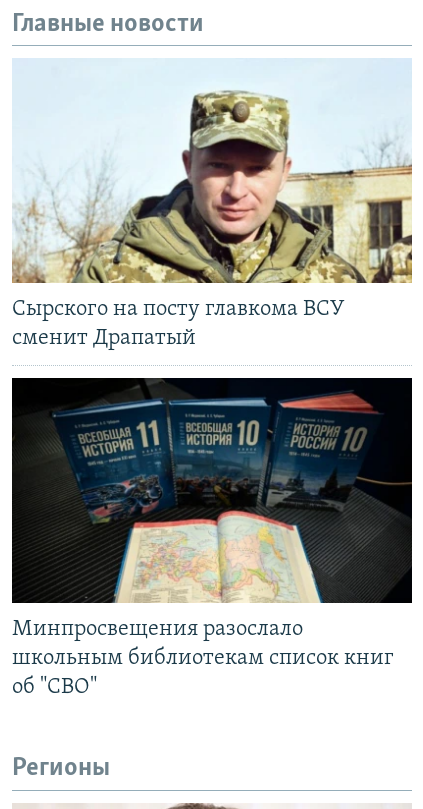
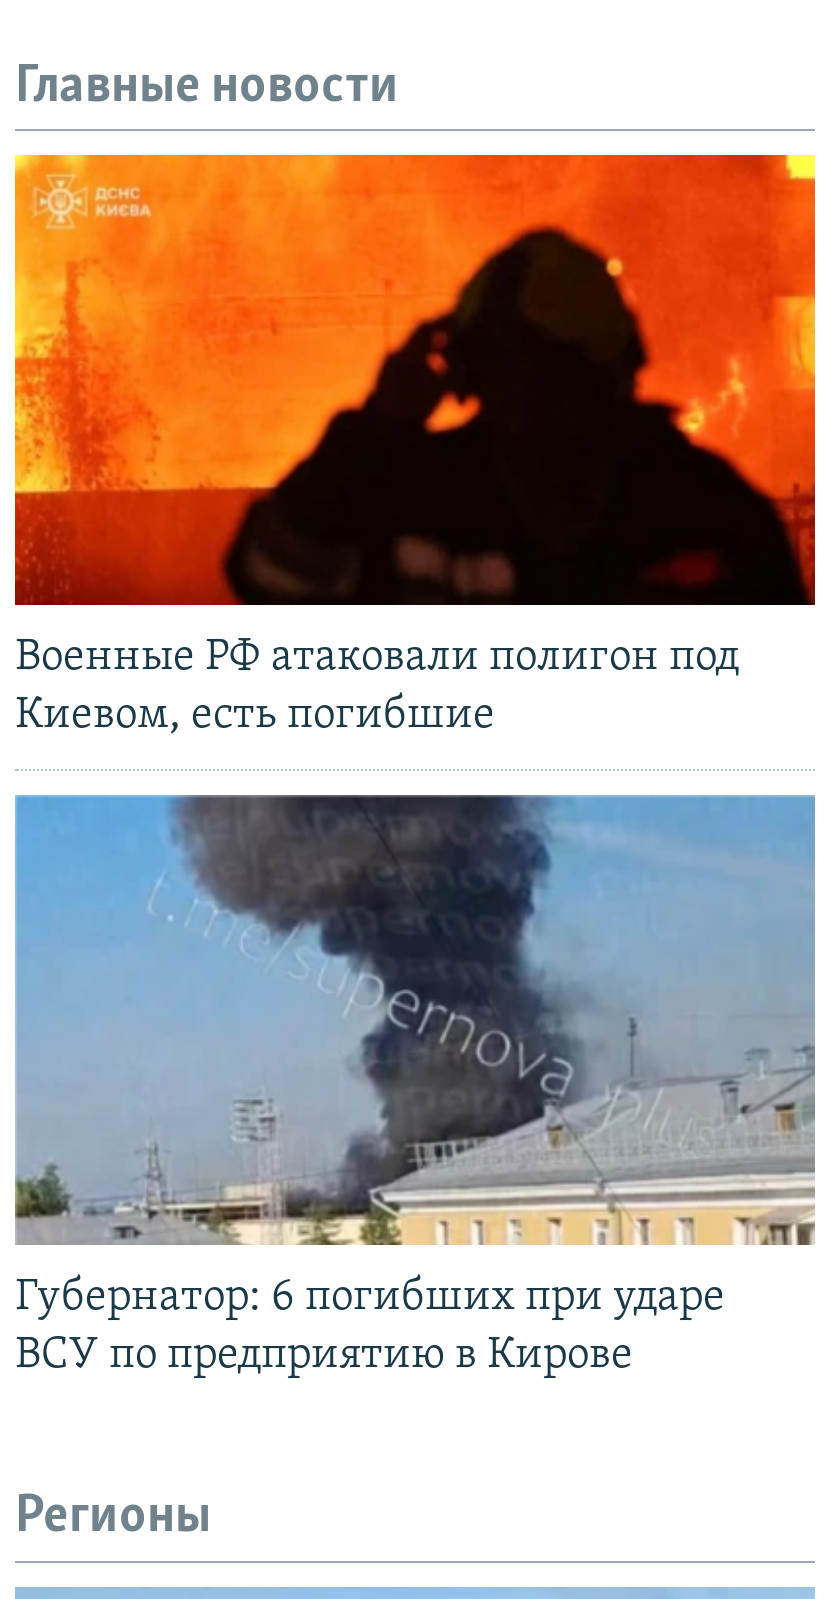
- [image]
- Сырского на посту главкома ВСУ
- сменит Драпатый
+ [image]
+ Военные РФ атаковали полигон под
+ Киевом, есть погибшие

- [image]
- Минпросвещения разослало
- школьным библиотекам список книг
- об "СВО"
+ [image]
+ Губернатор: 6 погибших при ударе
+ ВСУ по предприятию в Кирове
